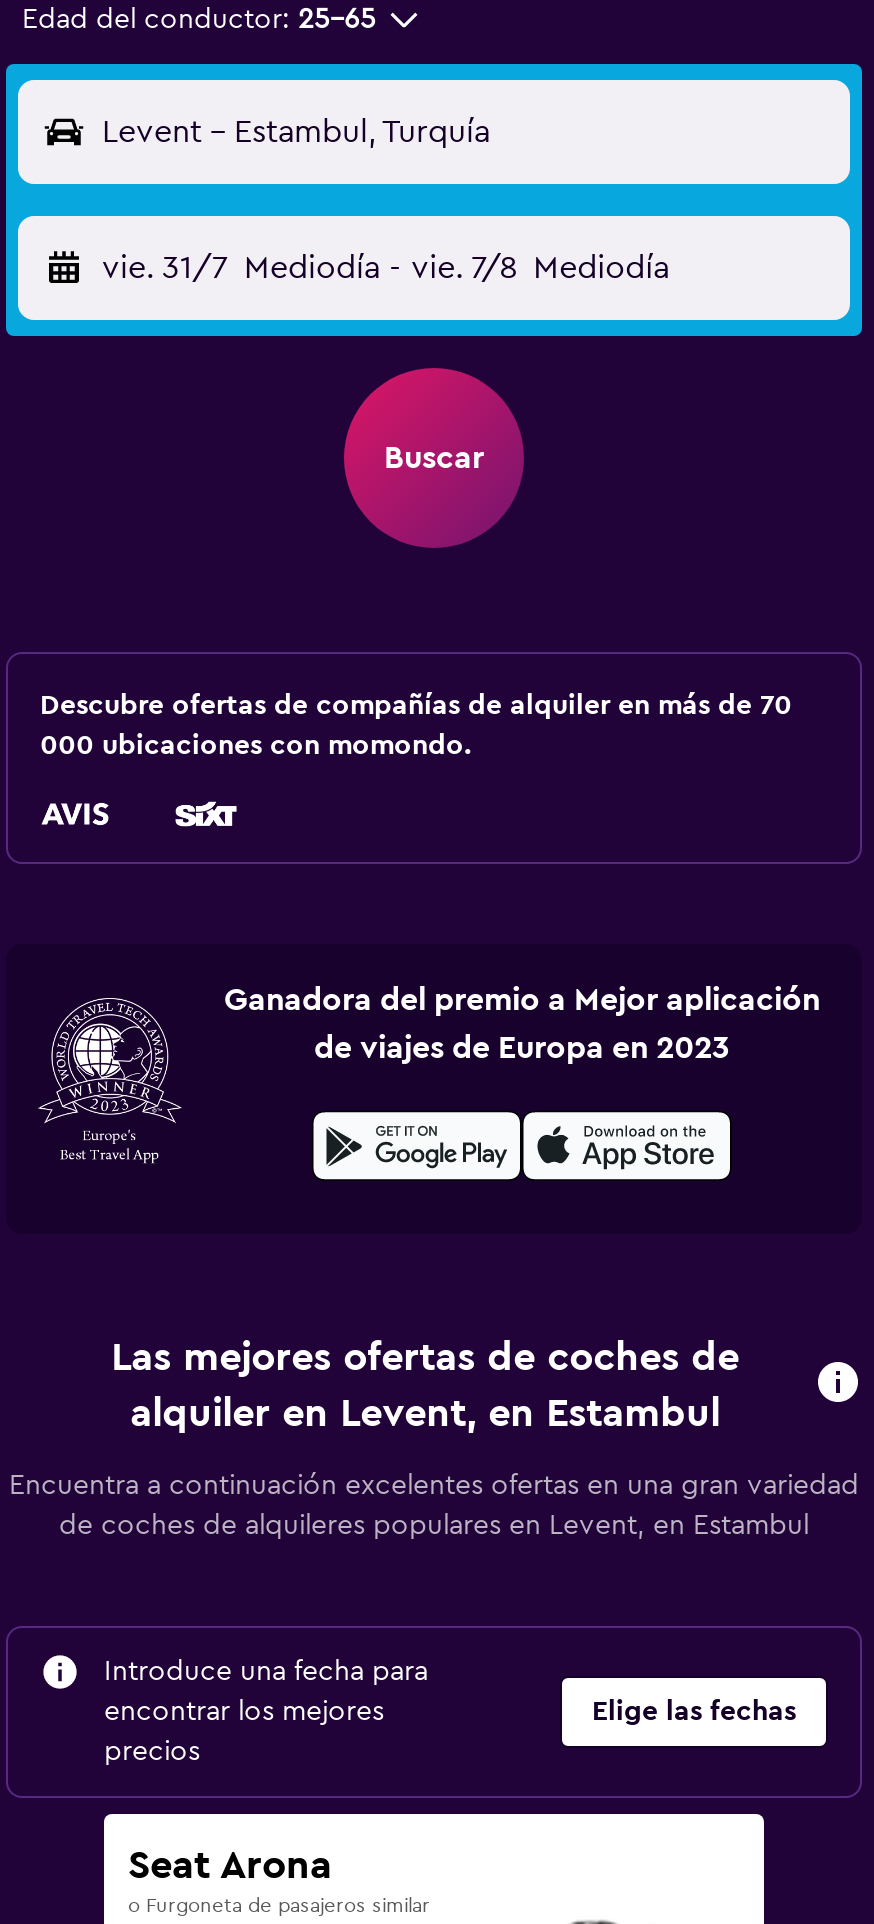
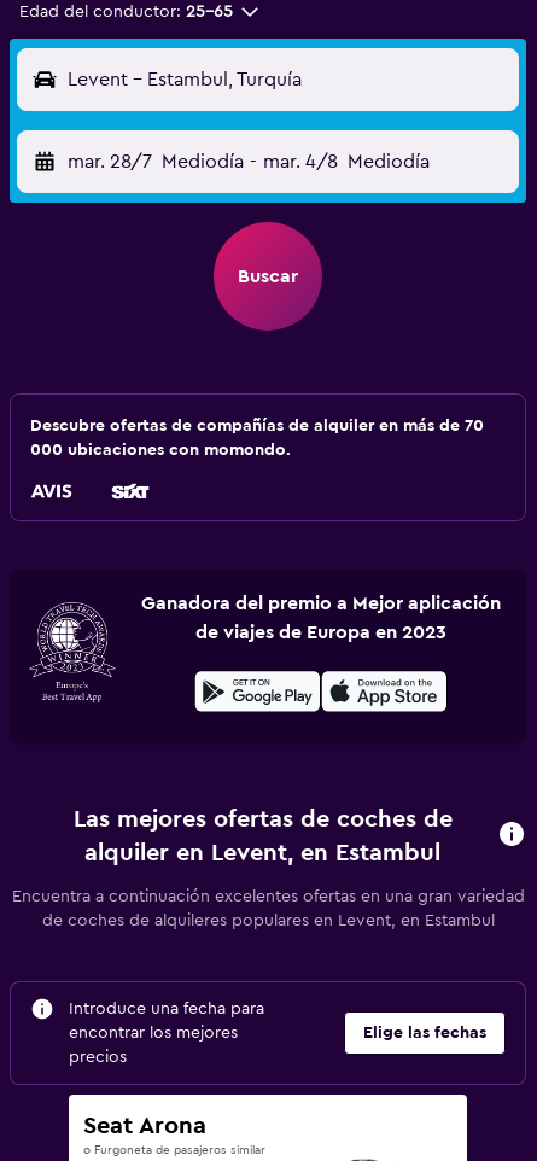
- vie. 31/7 Mediodía - vie. 7/8 Mediodía
+ mar. 28/7 Mediodía - mar. 4/8 Mediodía
